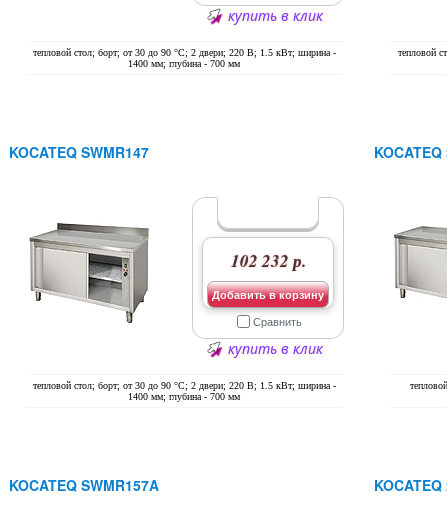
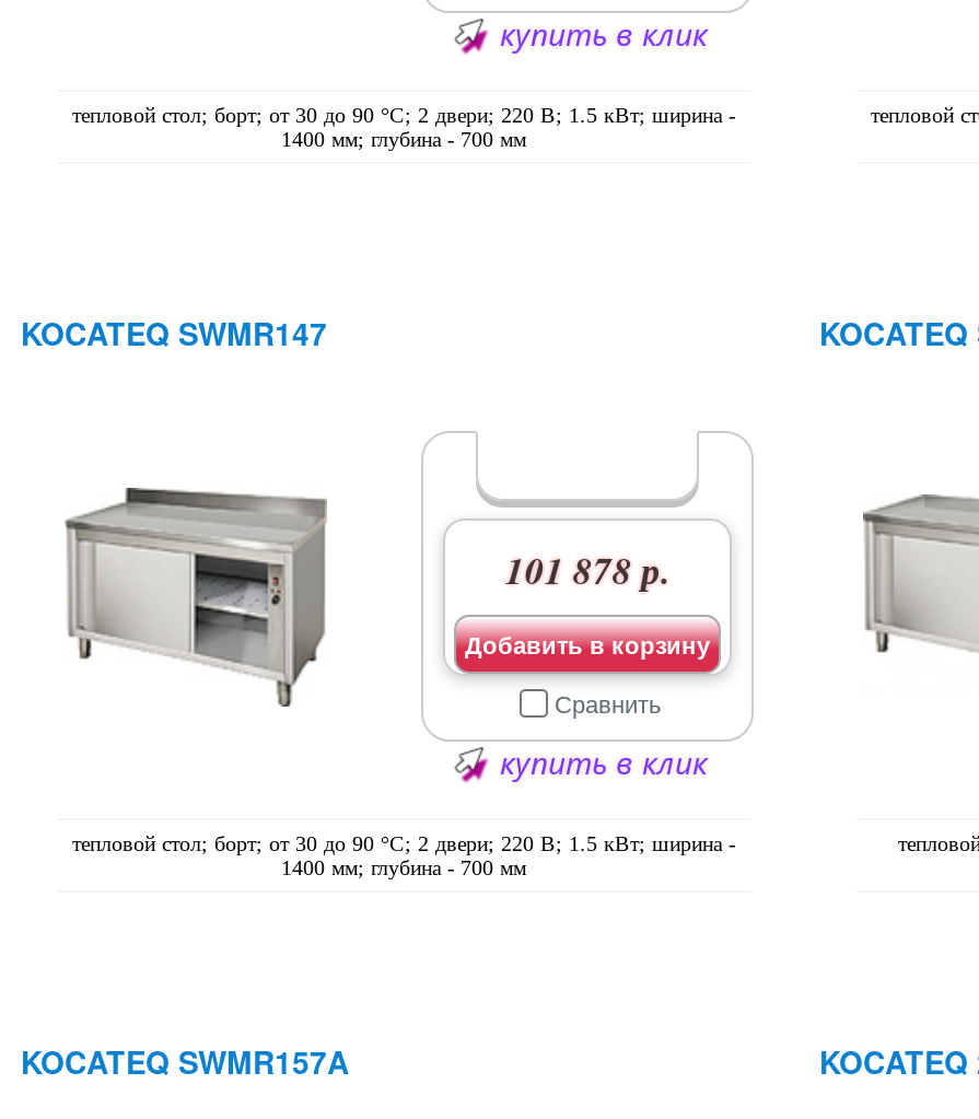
- 102 232 р.
+ 101 878 р.
